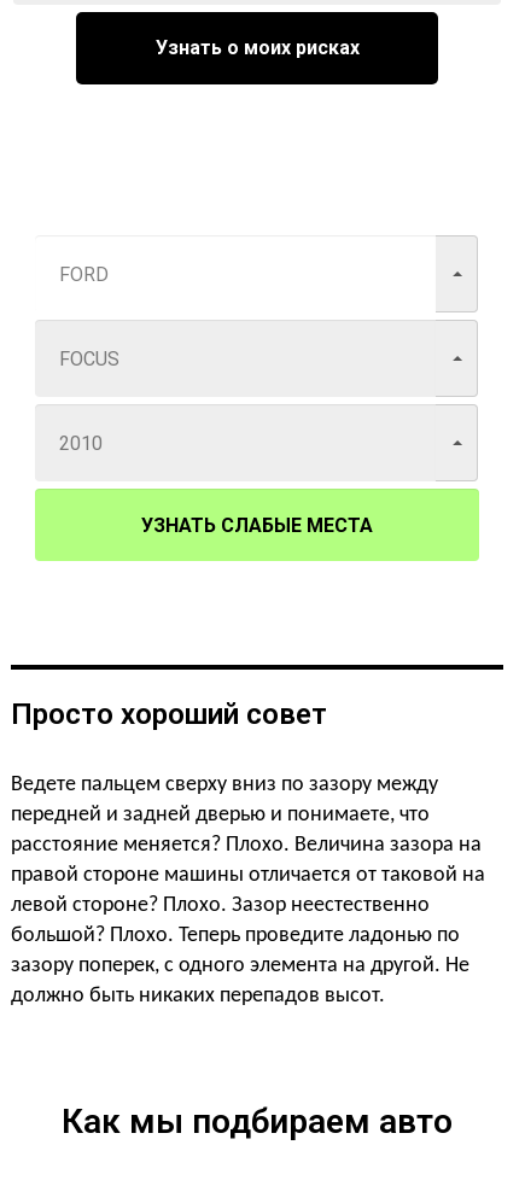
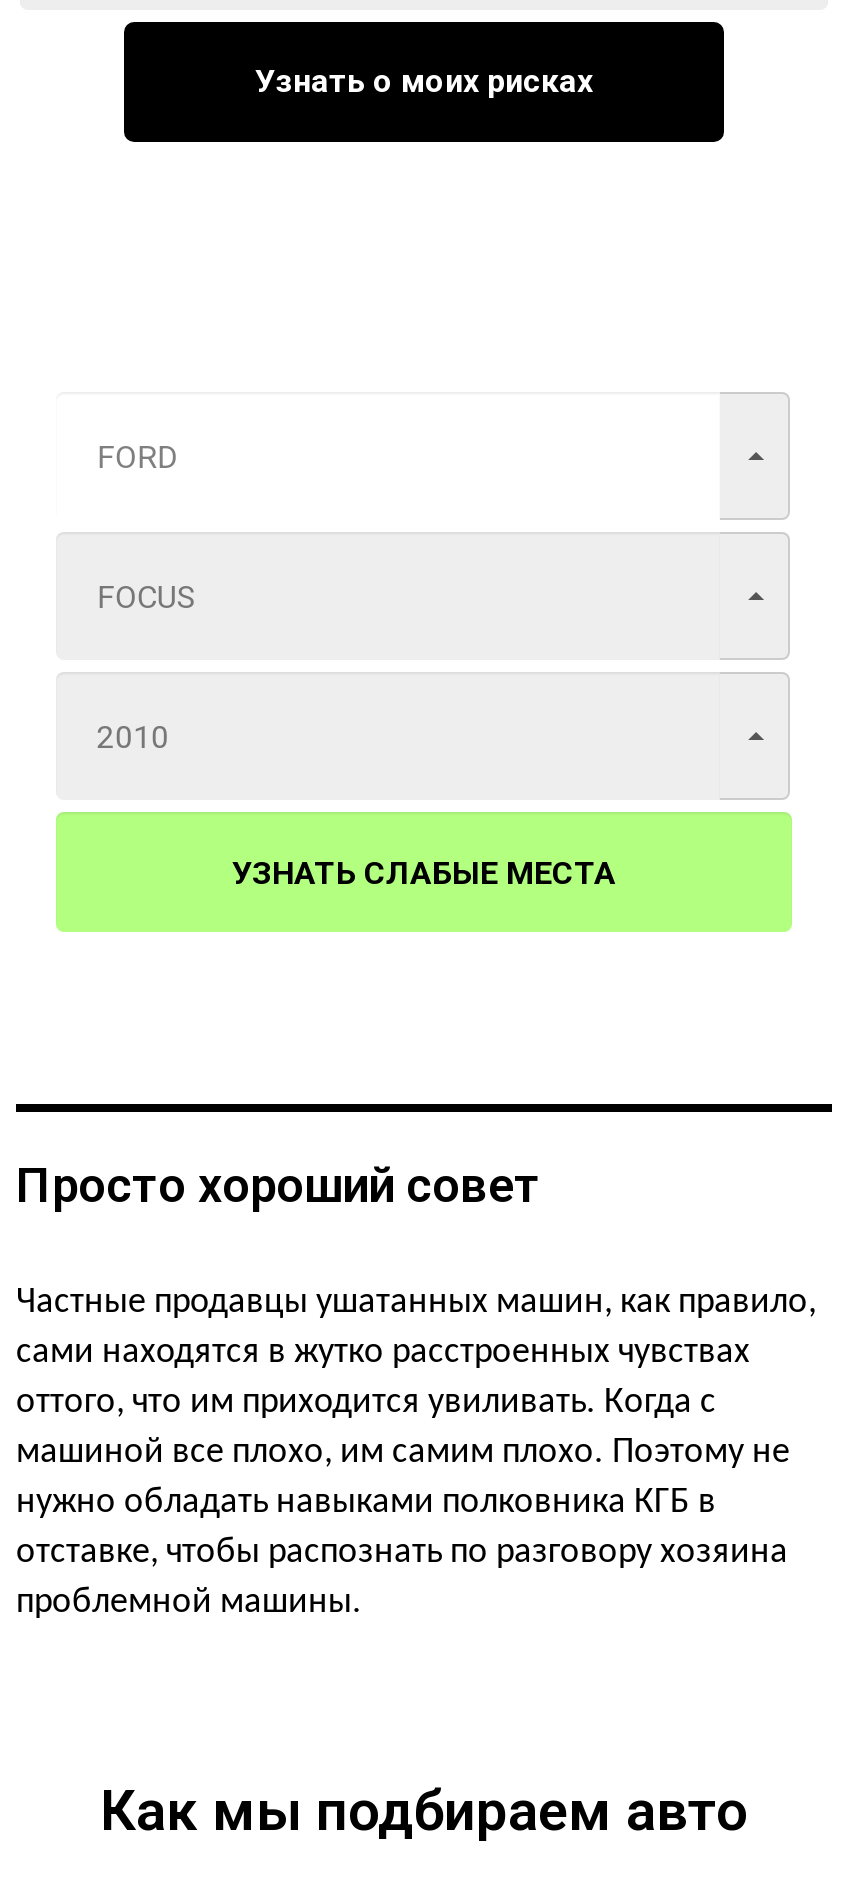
- Ведете пальцем сверху вниз по зазору между
- передней и задней дверью и понимаете, что
- расстояние меняется? Плохо. Величина зазора на
- правой стороне машины отличается от таковой на
- левой стороне? Плохо. Зазор неестественно
- большой? Плохо. Теперь проведите ладонью по
- зазору поперек, с одного элемента на другой. Не
- должно быть никаких перепадов высот.
+ Частные продавцы ушатанных машин, как правило,
+ сами находятся в жутко расстроенных чувствах
+ оттого, что им приходится увиливать. Когда с
+ машиной все плохо, им самим плохо. Поэтому не
+ нужно обладать навыками полковника КГБ в
+ отставке, чтобы распознать по разговору хозяина
+ проблемной машины.
